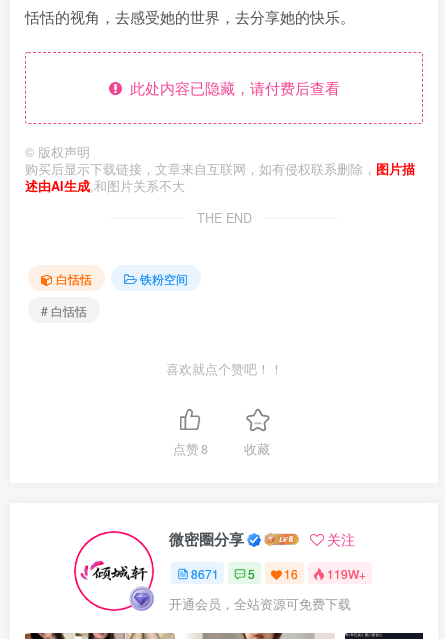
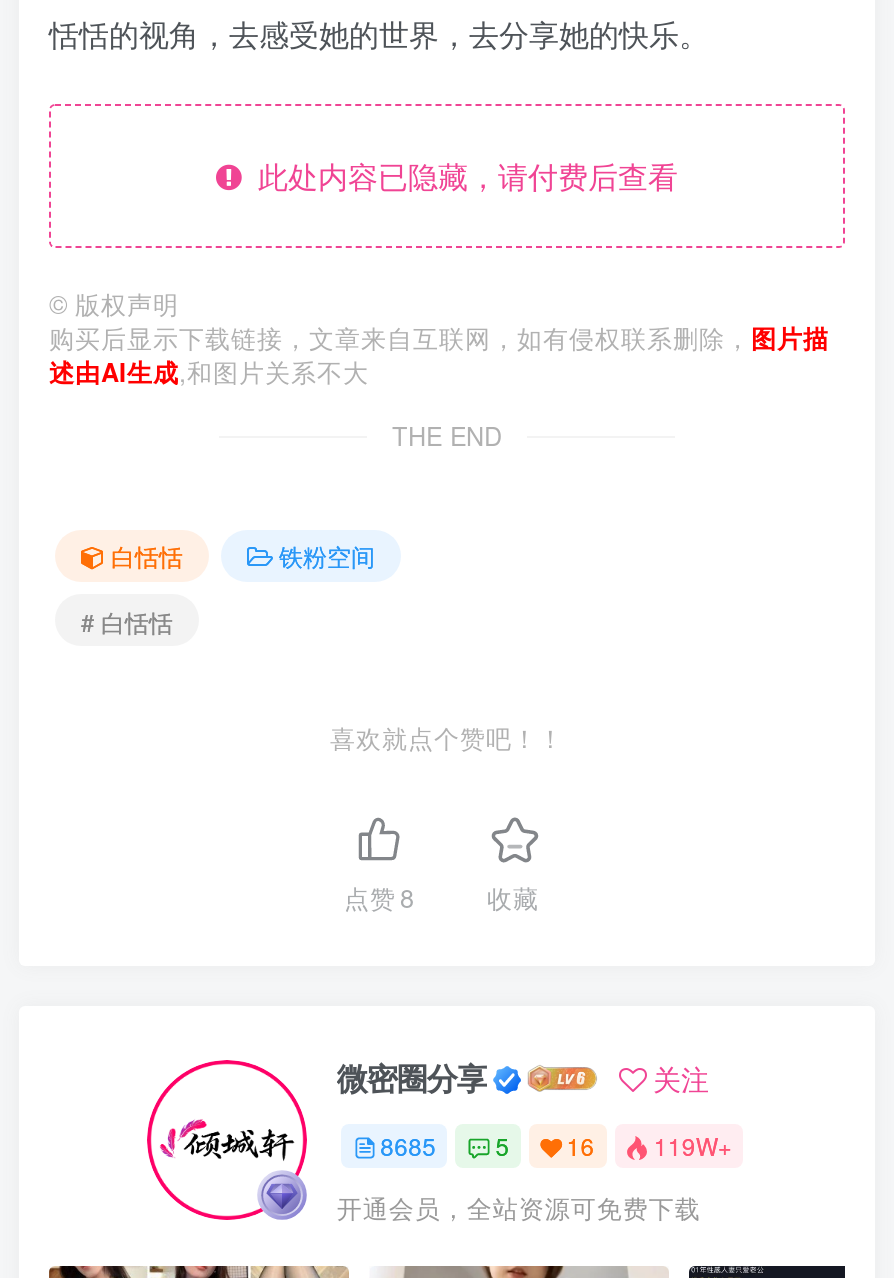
- 8671 5 16 119W+
+ 8685 5 16 119W+
